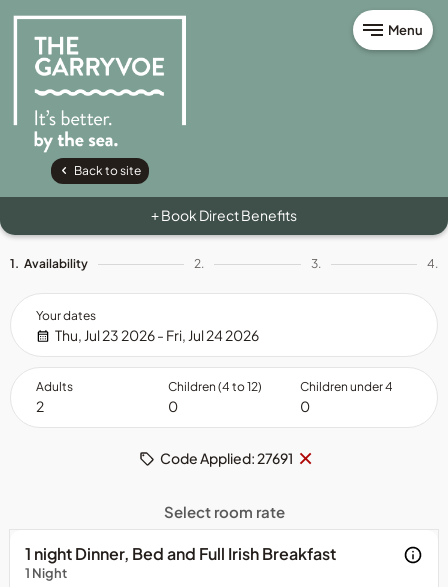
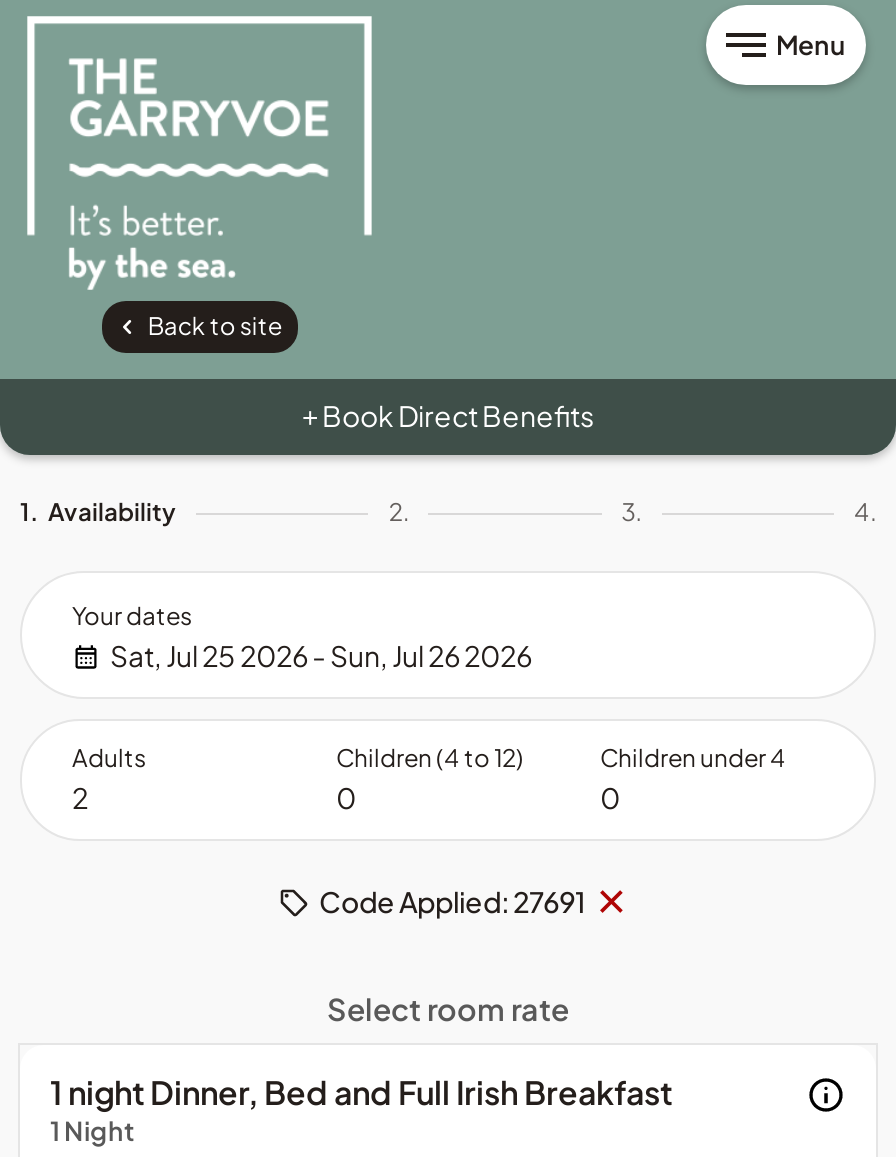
- Thu, Jul 23 2026 - Fri, Jul 24 2026
+ Sat, Jul 25 2026 - Sun, Jul 26 2026
